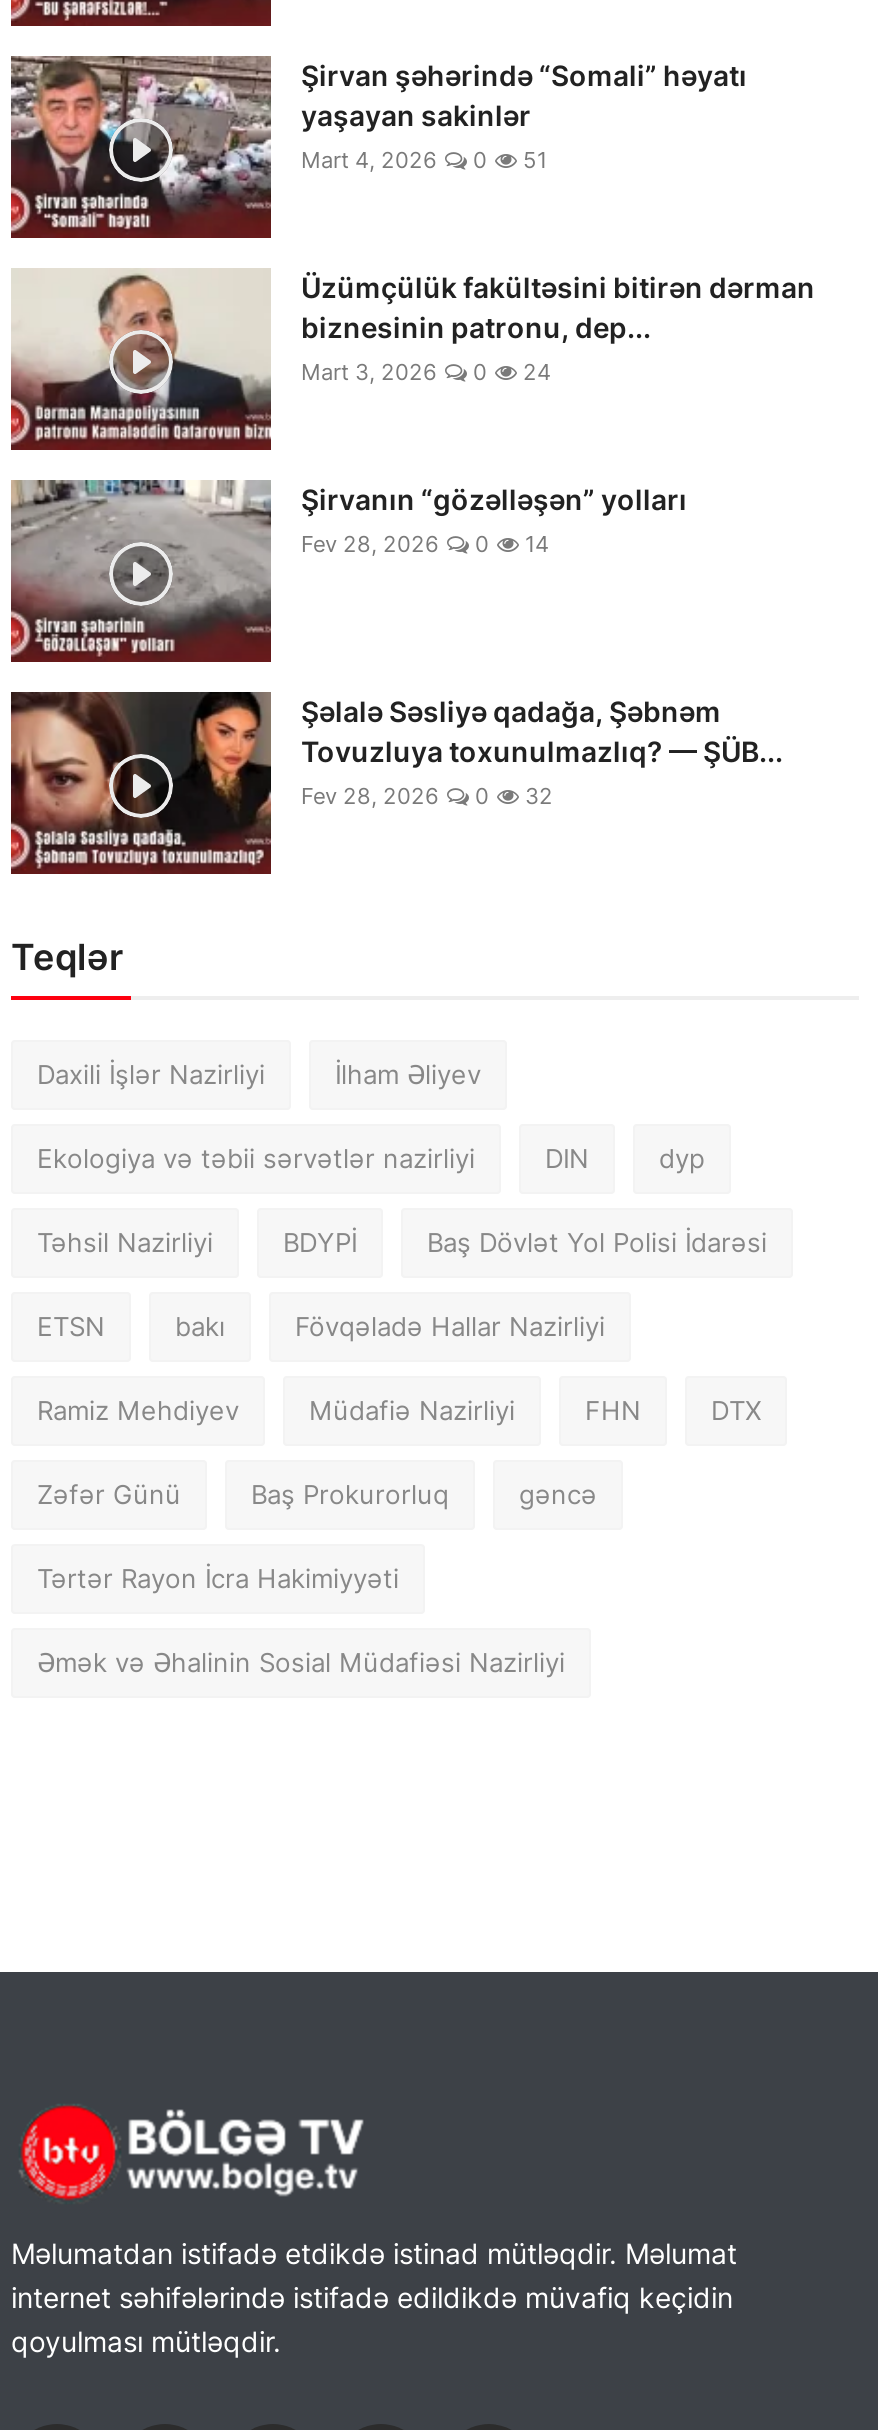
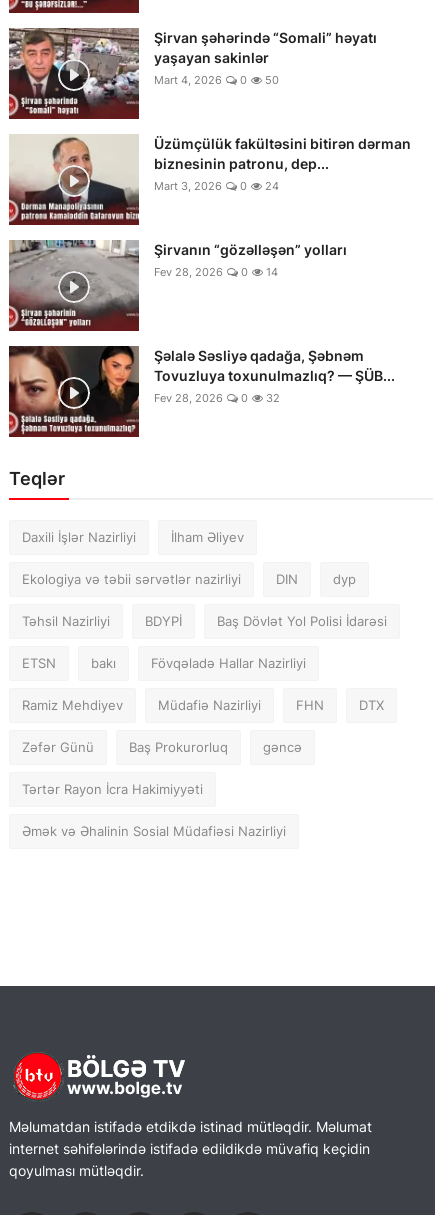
- Mart 4, 2026 0 51
+ Mart 4, 2026 0 50
